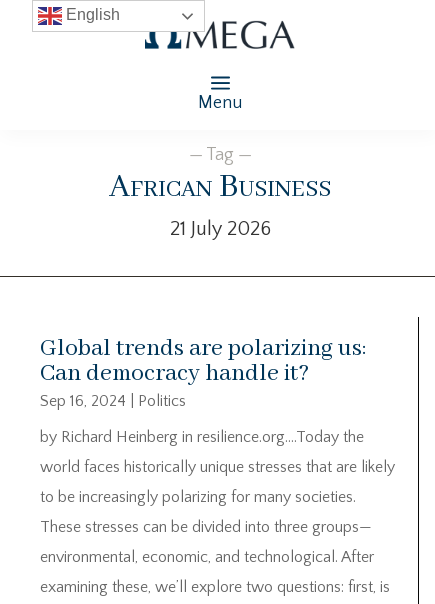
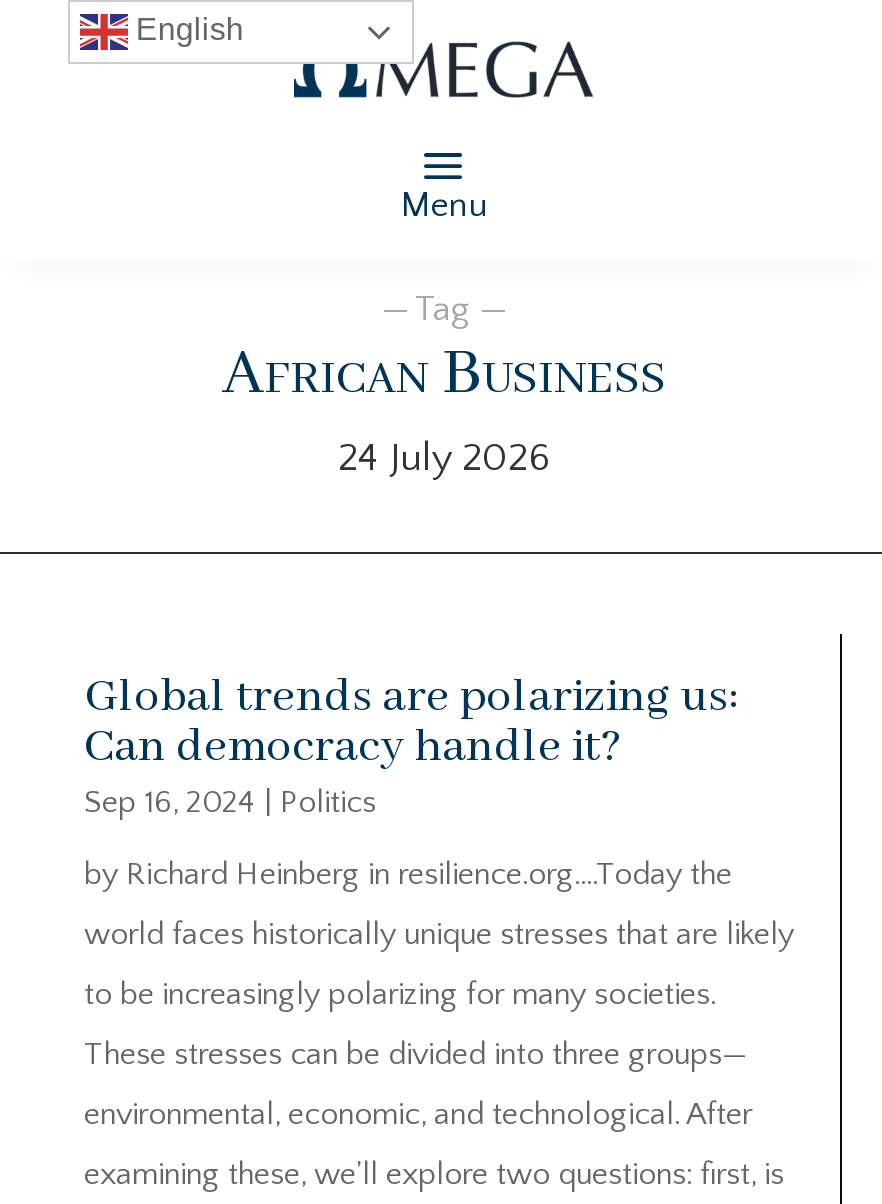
- 21 July 2026
+ 24 July 2026
